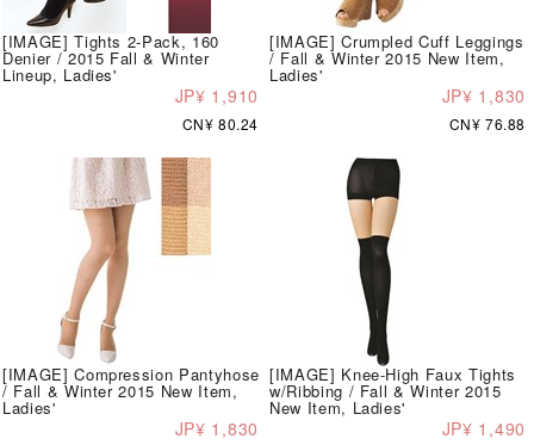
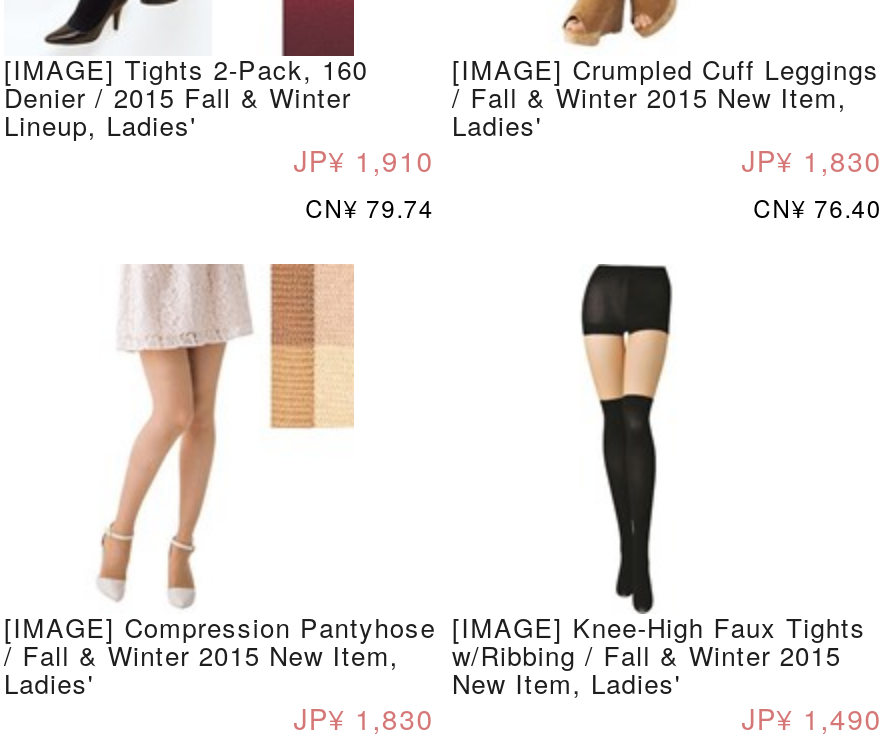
- CN¥ 80.24
+ CN¥ 79.74

- CN¥ 76.88
+ CN¥ 76.40
